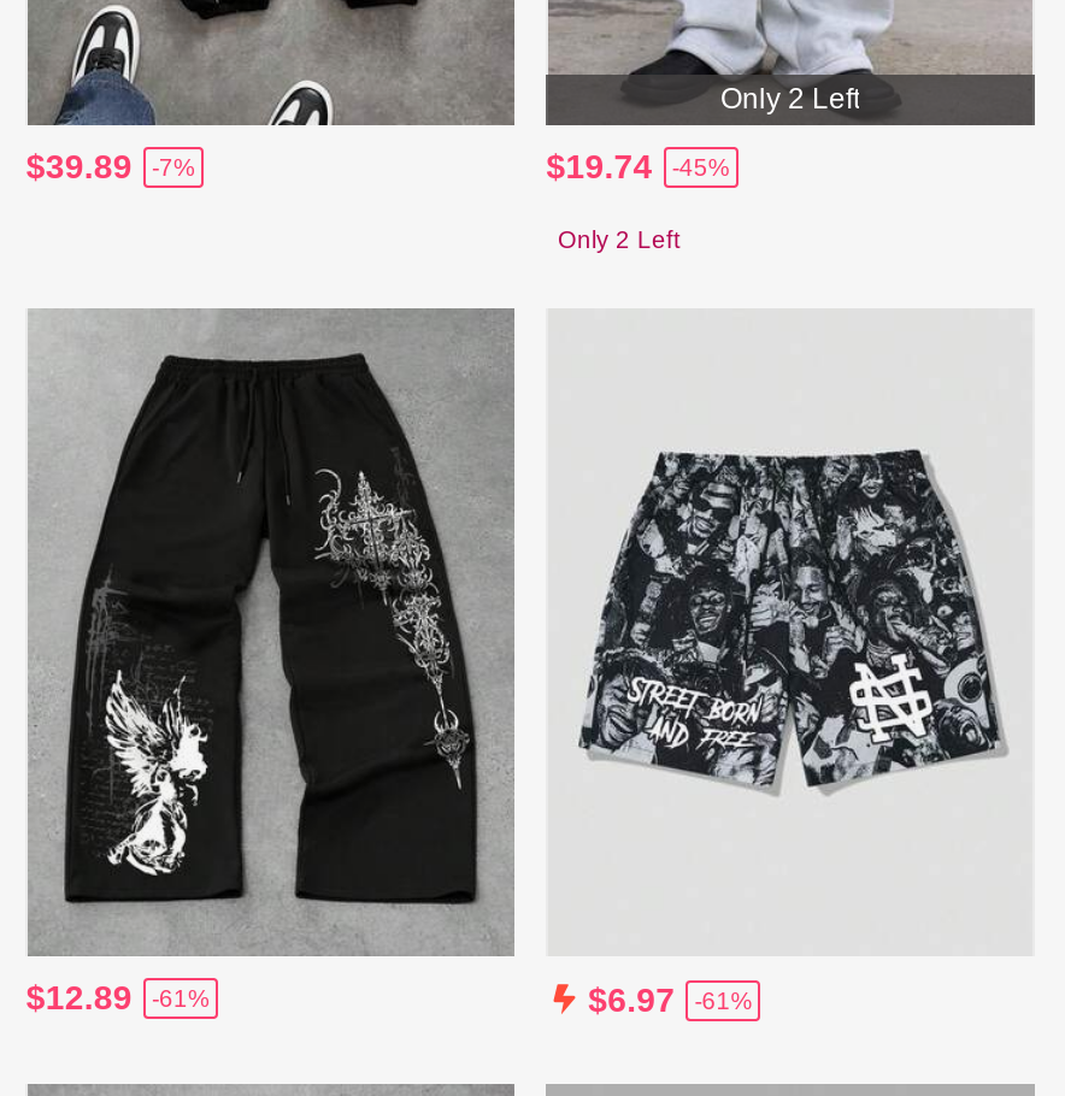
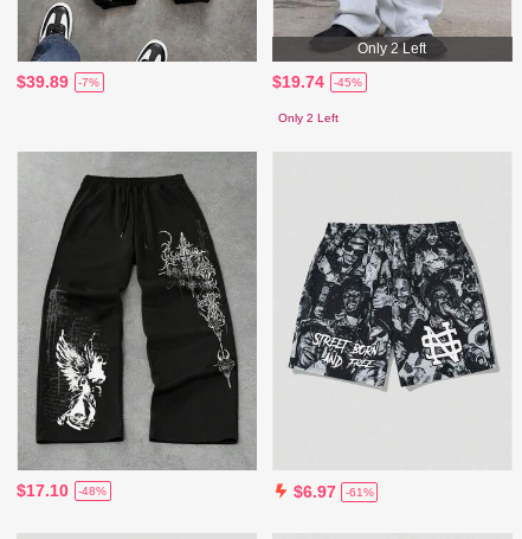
- $12.89
+ $17.10

- -61%
+ -48%
